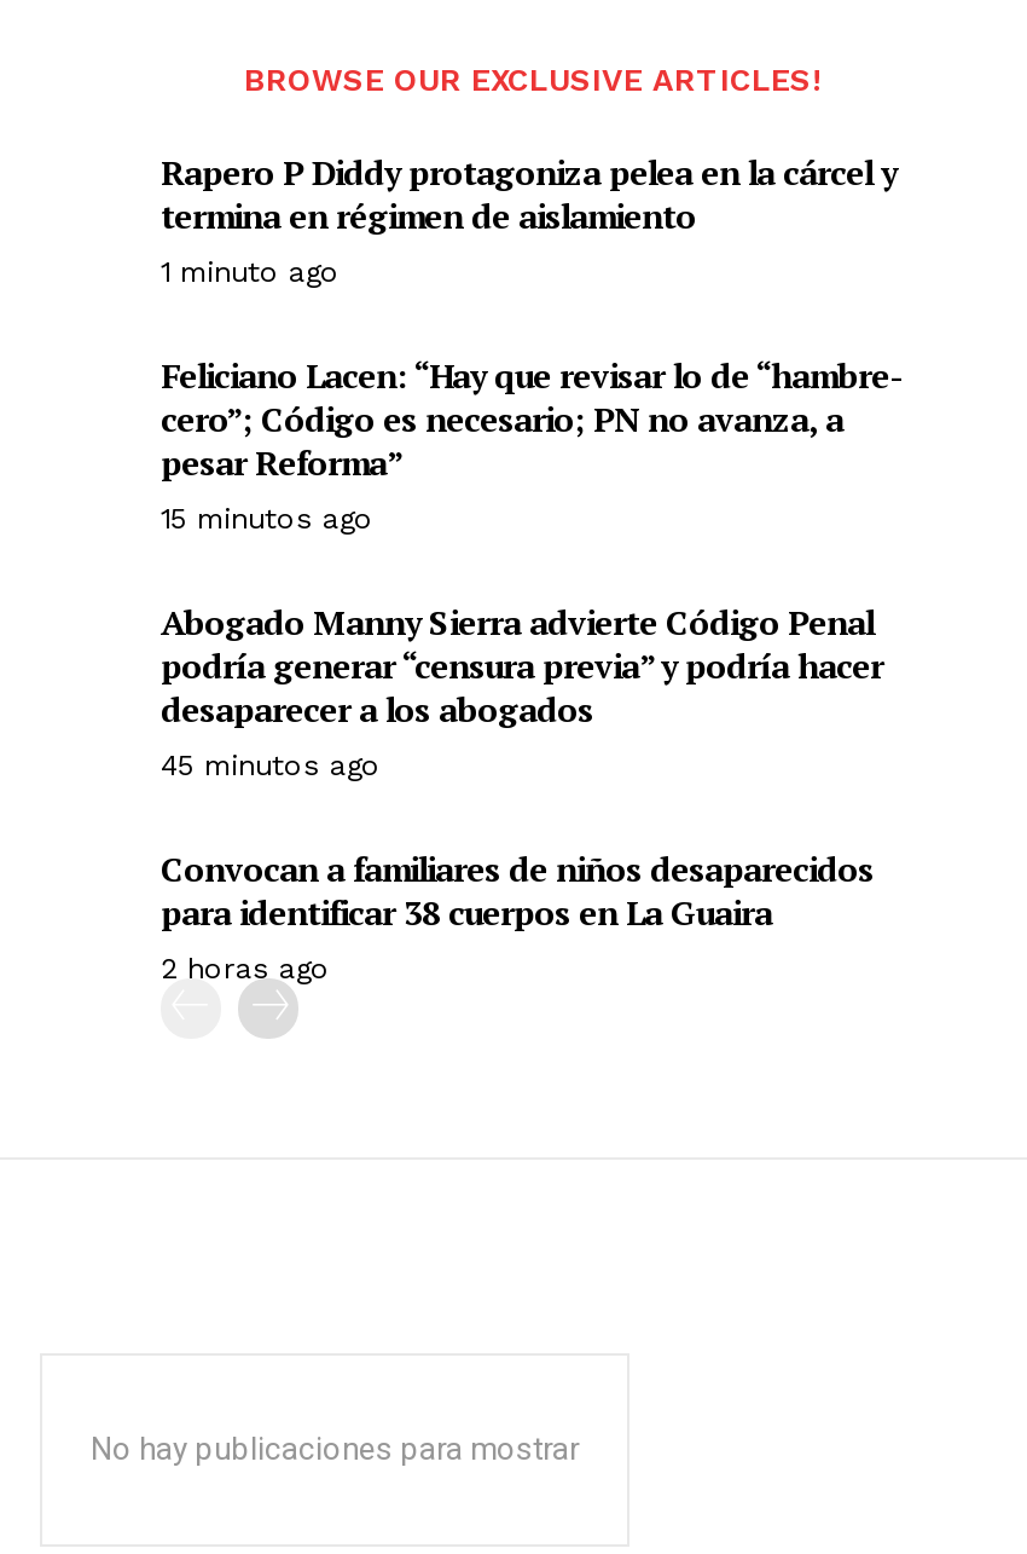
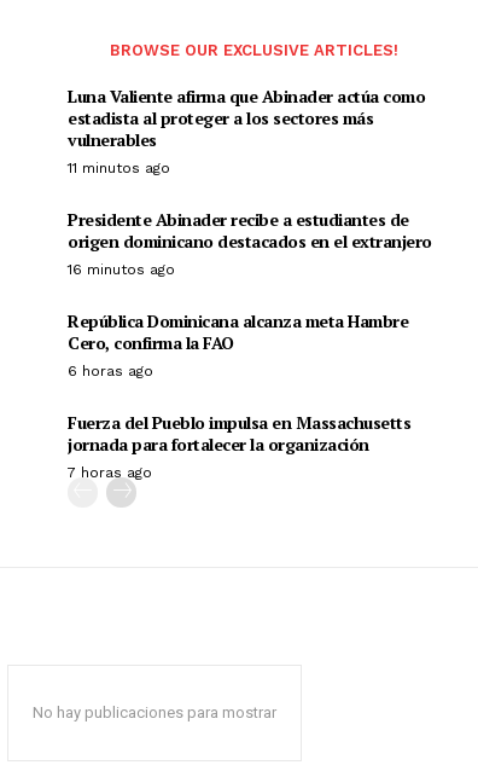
- Rapero P Diddy protagoniza pelea en la cárcel y
- termina en régimen de aislamiento
- 1 minuto ago
+ Luna Valiente afirma que Abinader actúa como
+ estadista al proteger a los sectores más
+ vulnerables
+ 11 minutos ago

- Feliciano Lacen: “Hay que revisar lo de “hambre-
- cero”; Código es necesario; PN no avanza, a
- pesar Reforma”
- 15 minutos ago
+ Presidente Abinader recibe a estudiantes de
+ origen dominicano destacados en el extranjero
+ 16 minutos ago

- Abogado Manny Sierra advierte Código Penal
- podría generar “censura previa” y podría hacer
- desaparecer a los abogados
- 45 minutos ago
+ República Dominicana alcanza meta Hambre
+ Cero, confirma la FAO
+ 6 horas ago

- Convocan a familiares de niños desaparecidos
- para identificar 38 cuerpos en La Guaira
- 2 horas ago
+ Fuerza del Pueblo impulsa en Massachusetts
+ jornada para fortalecer la organización
+ 7 horas ago
